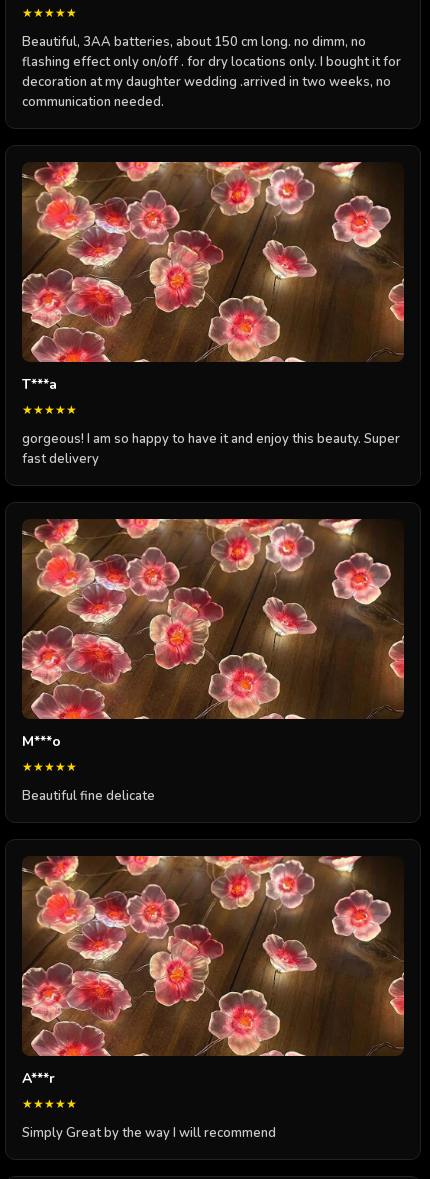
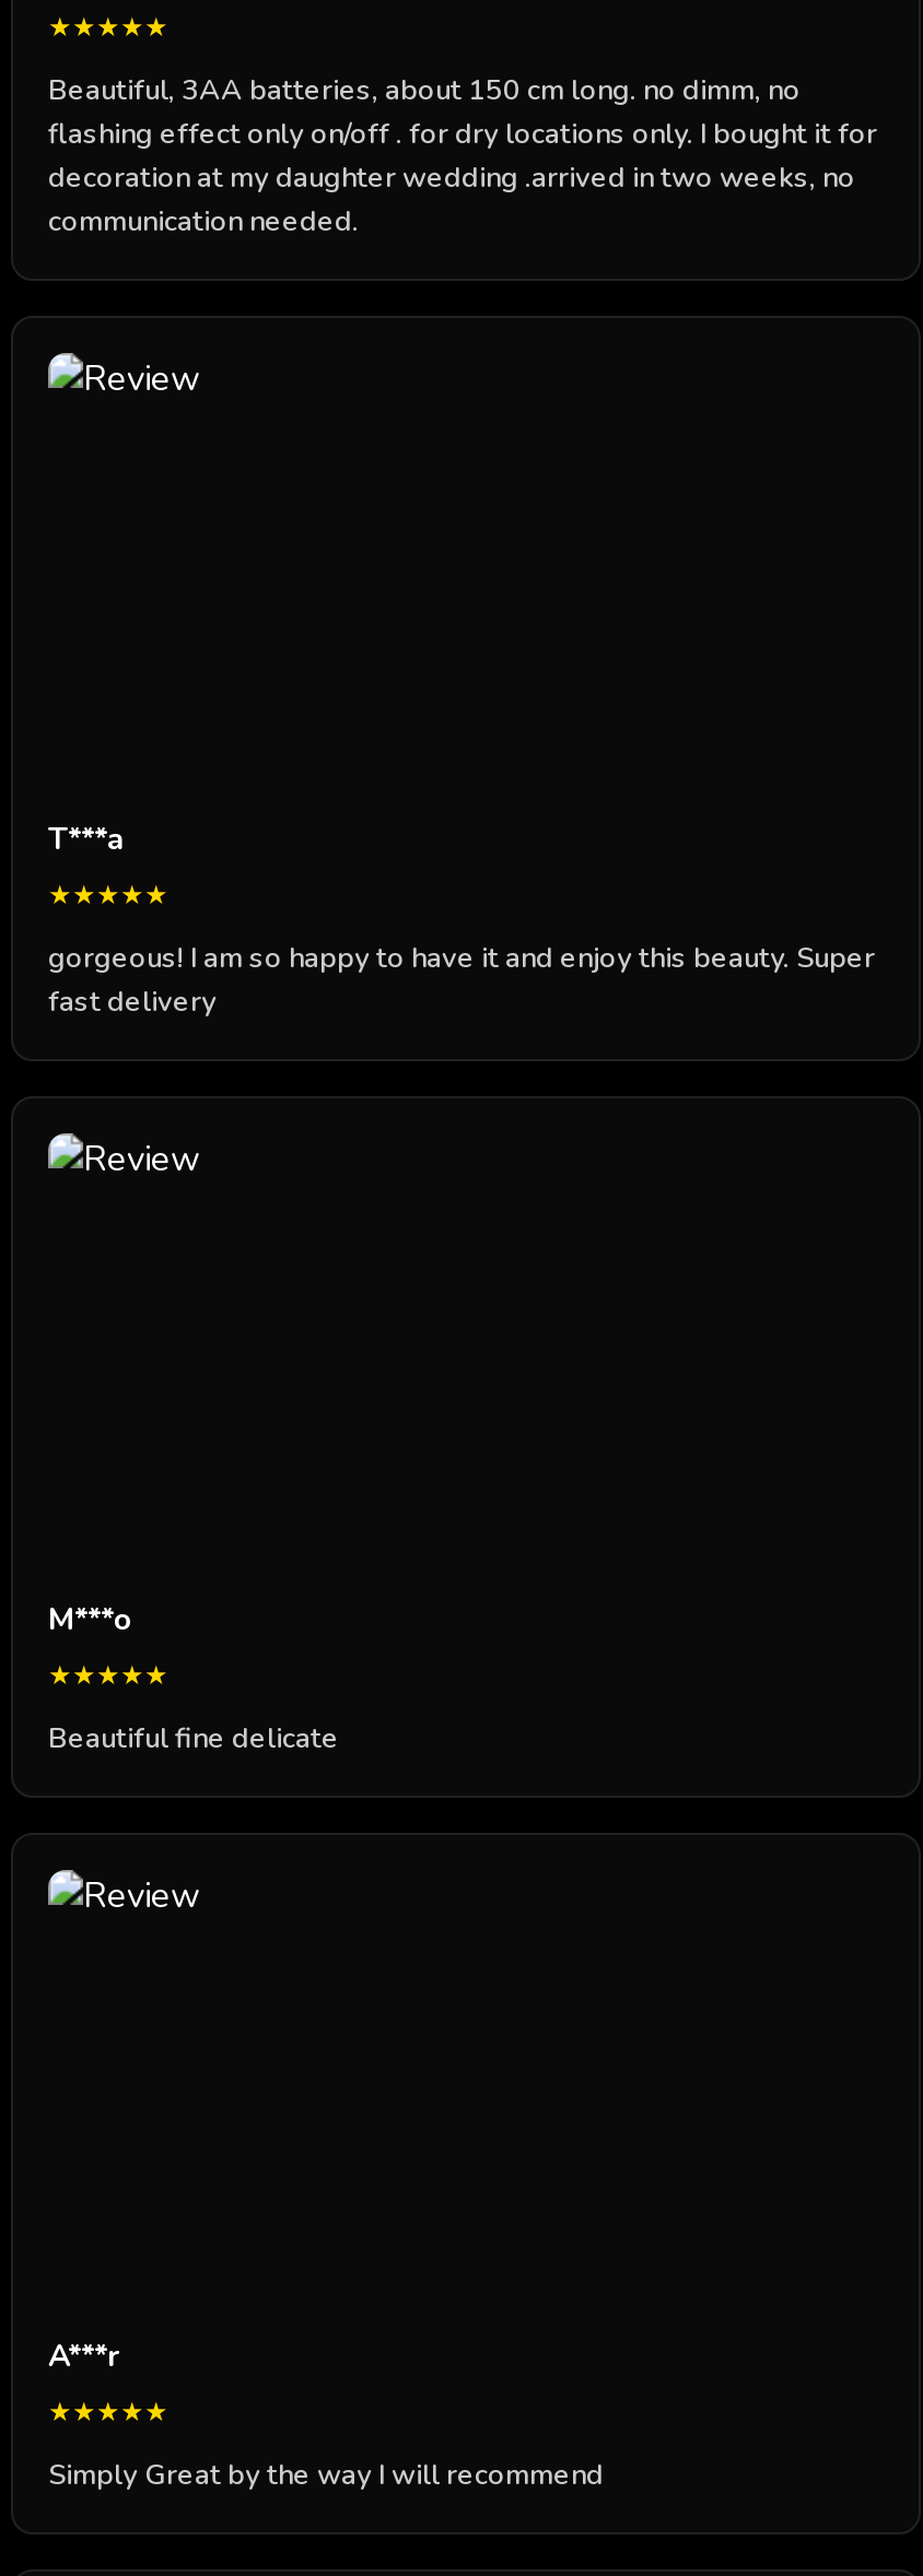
- [image]

- [image]

- [image]
